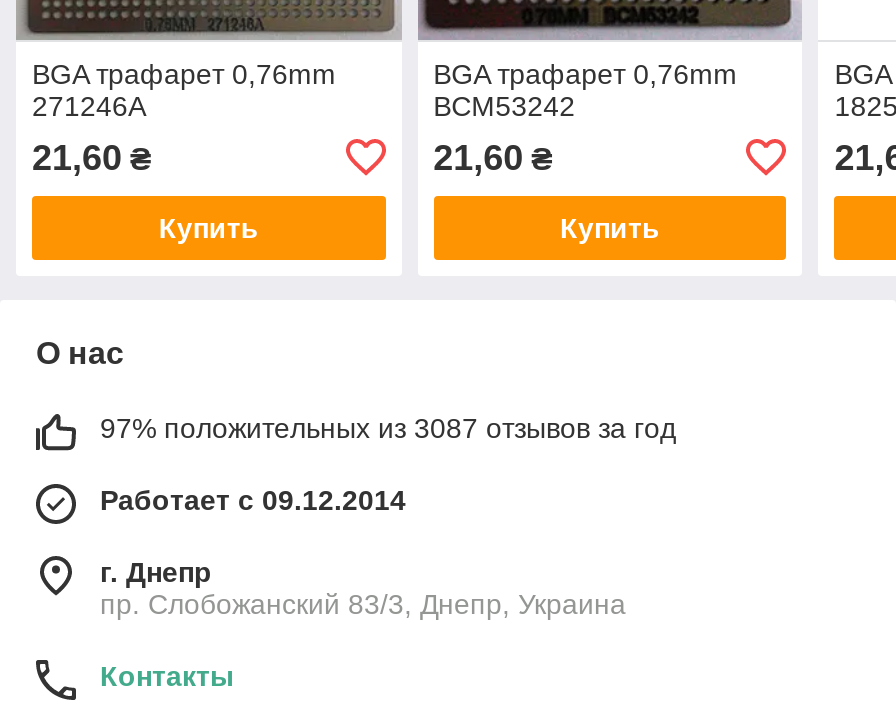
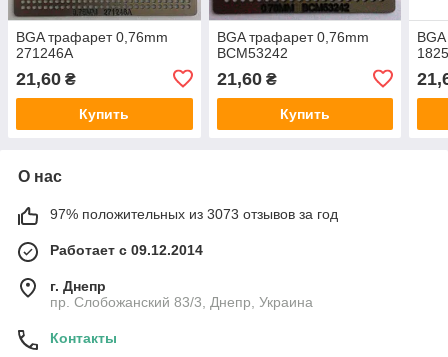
- 97% положительных из 3087 отзывов за год
+ 97% положительных из 3073 отзывов за год
